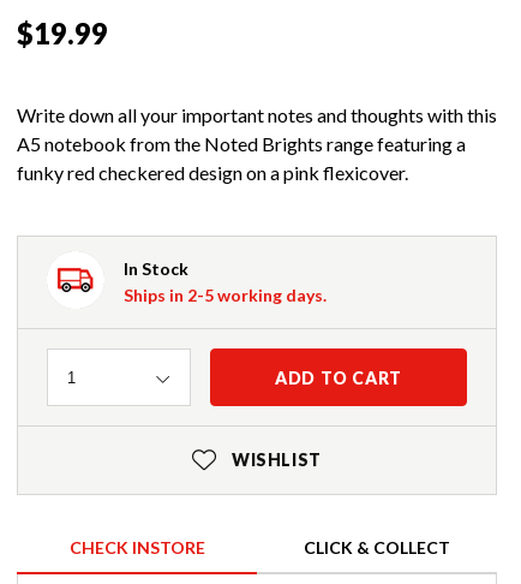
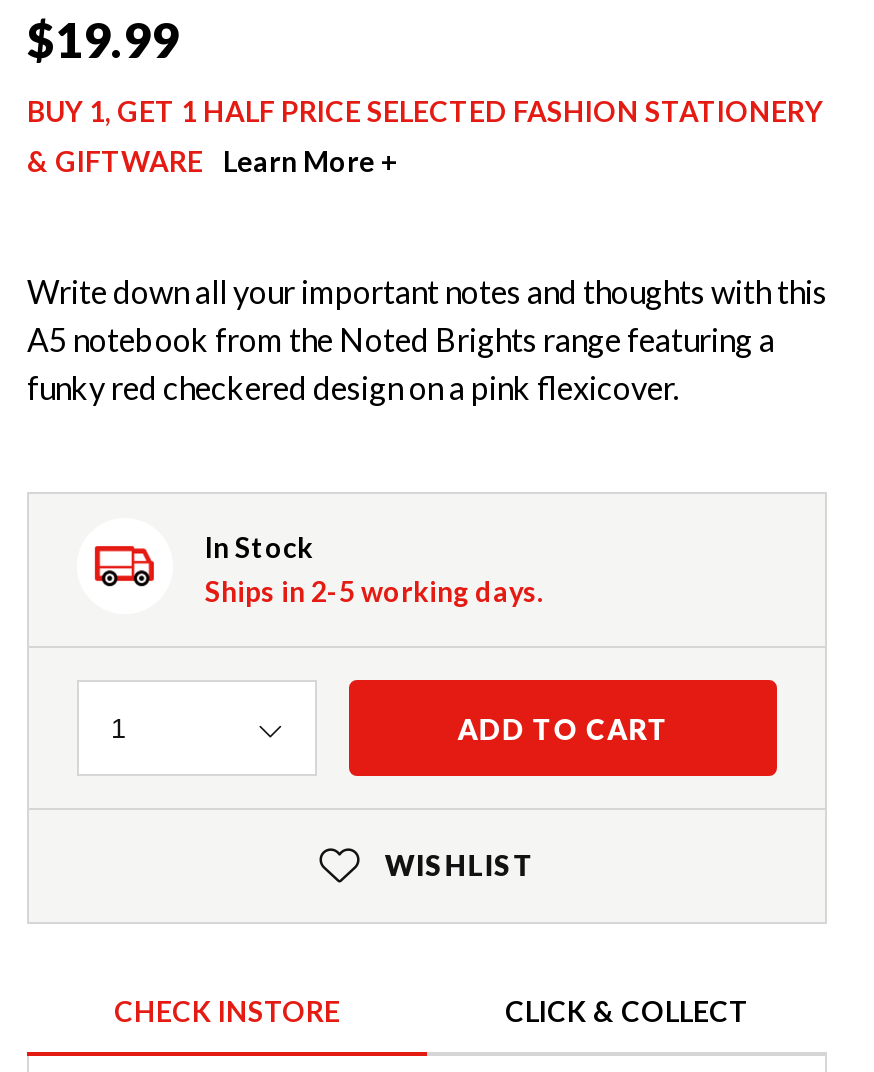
+ BUY 1, GET 1 HALF PRICE SELECTED FASHION STATIONERY
+ & GIFTWARE Learn More +
